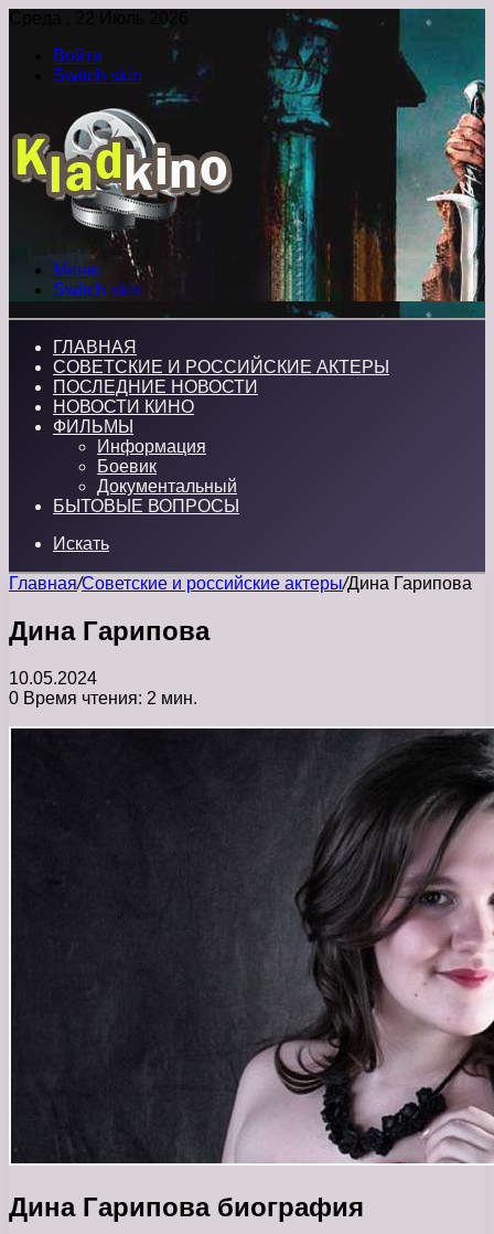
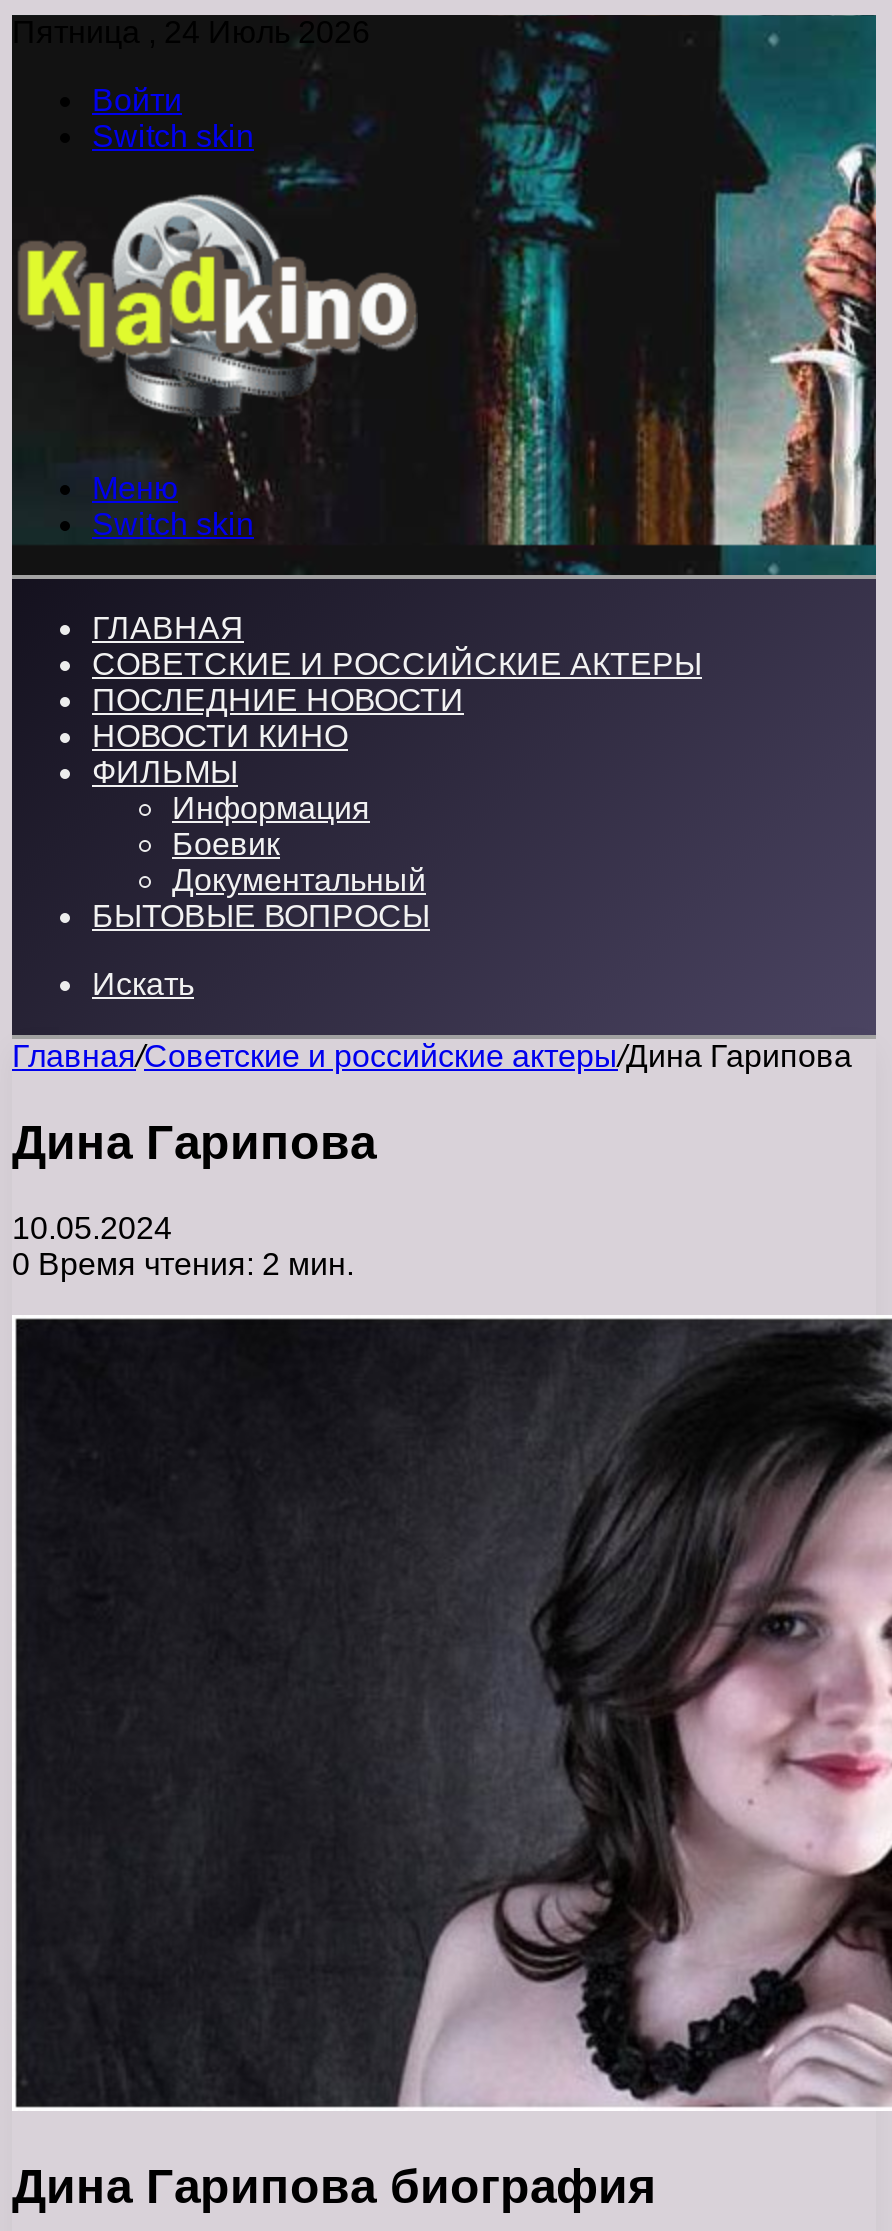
- Среда , 22 Июль 2026
+ Пятница , 24 Июль 2026
